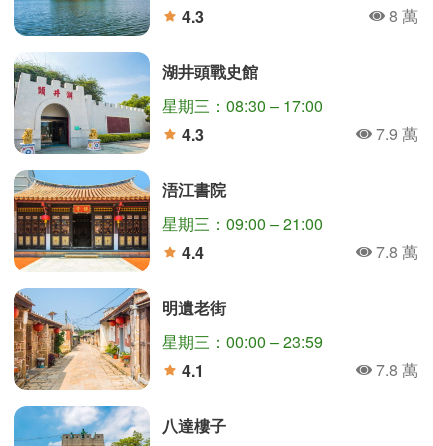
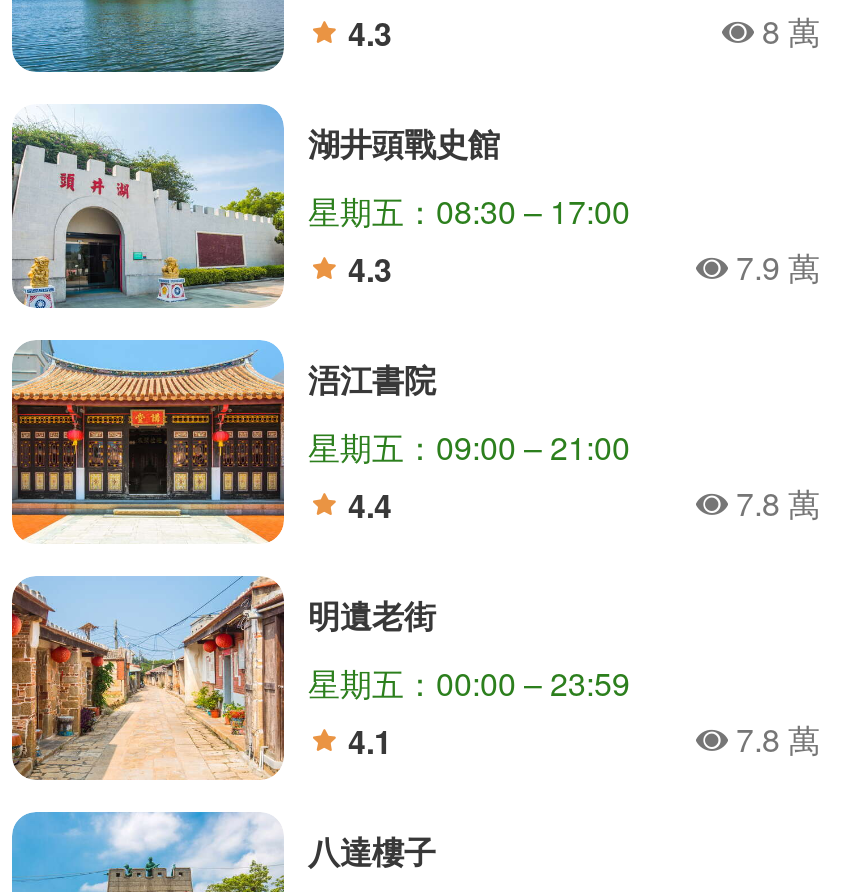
- 星期三：08:30 – 17:00
+ 星期五：08:30 – 17:00

- 星期三：09:00 – 21:00
+ 星期五：09:00 – 21:00

- 星期三：00:00 – 23:59
+ 星期五：00:00 – 23:59
